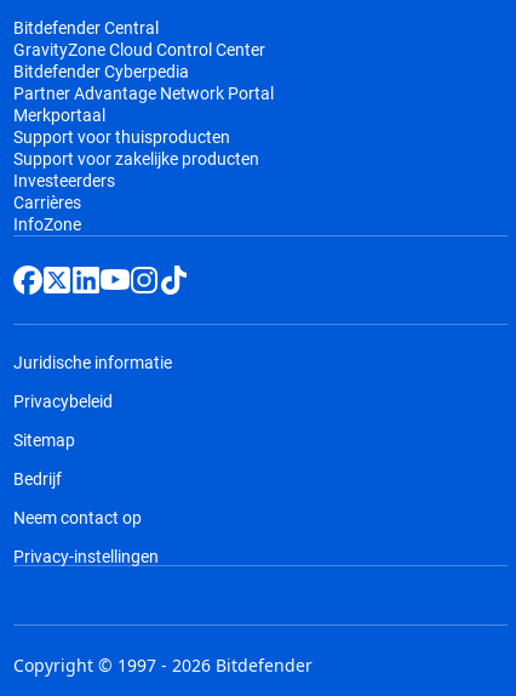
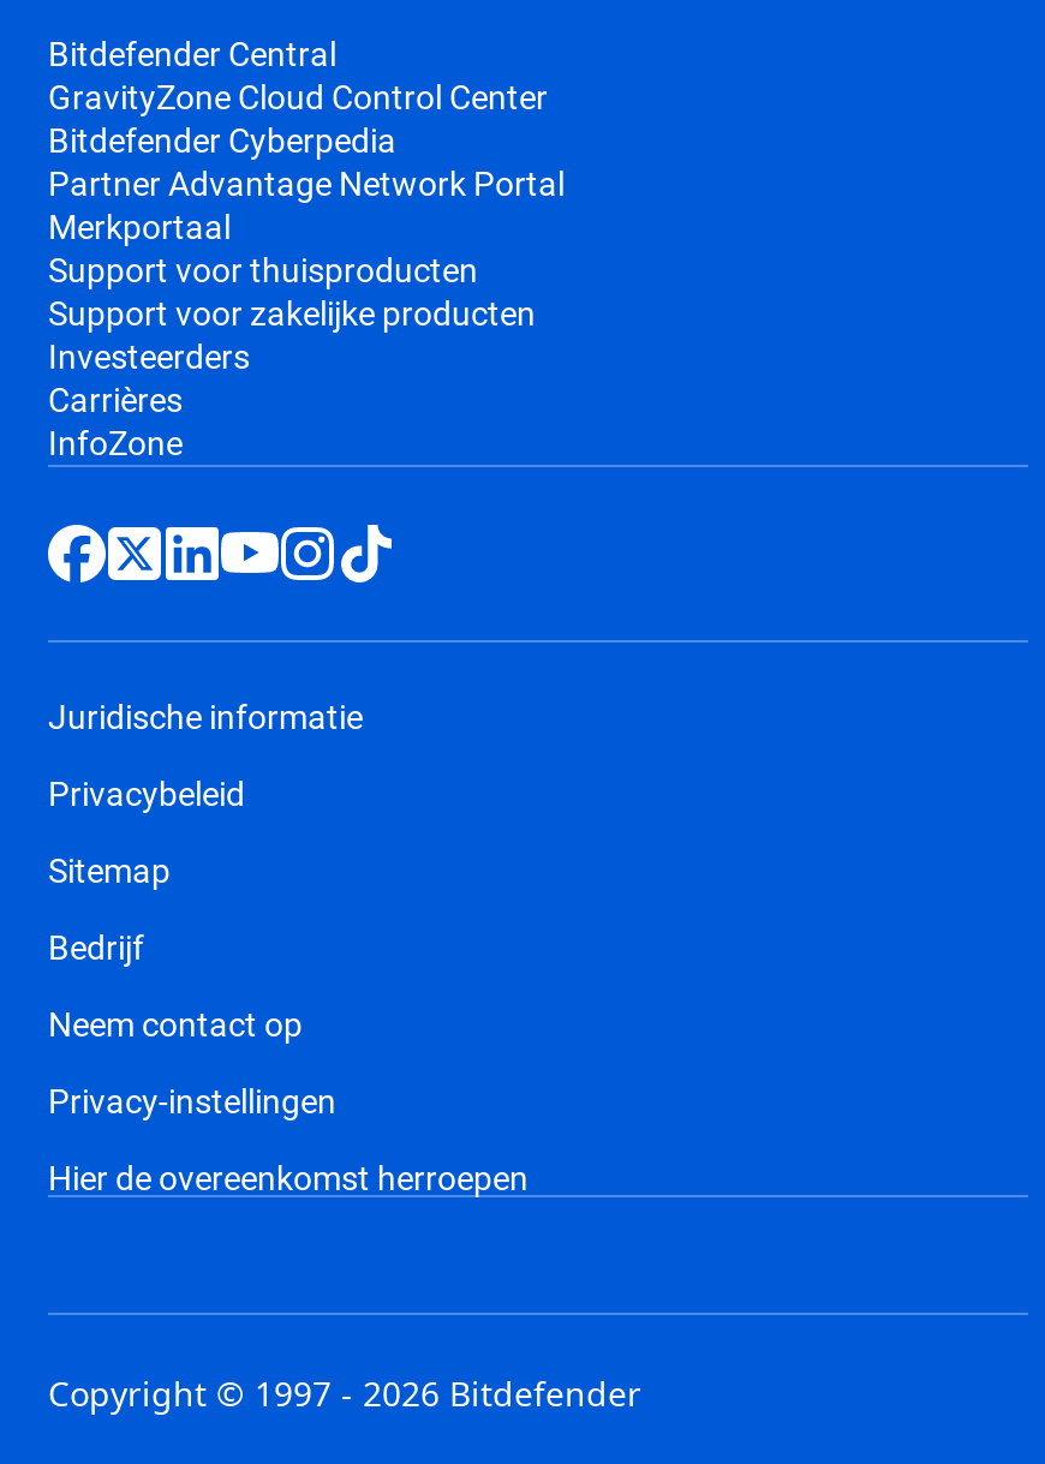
+ Hier de overeenkomst herroepen
